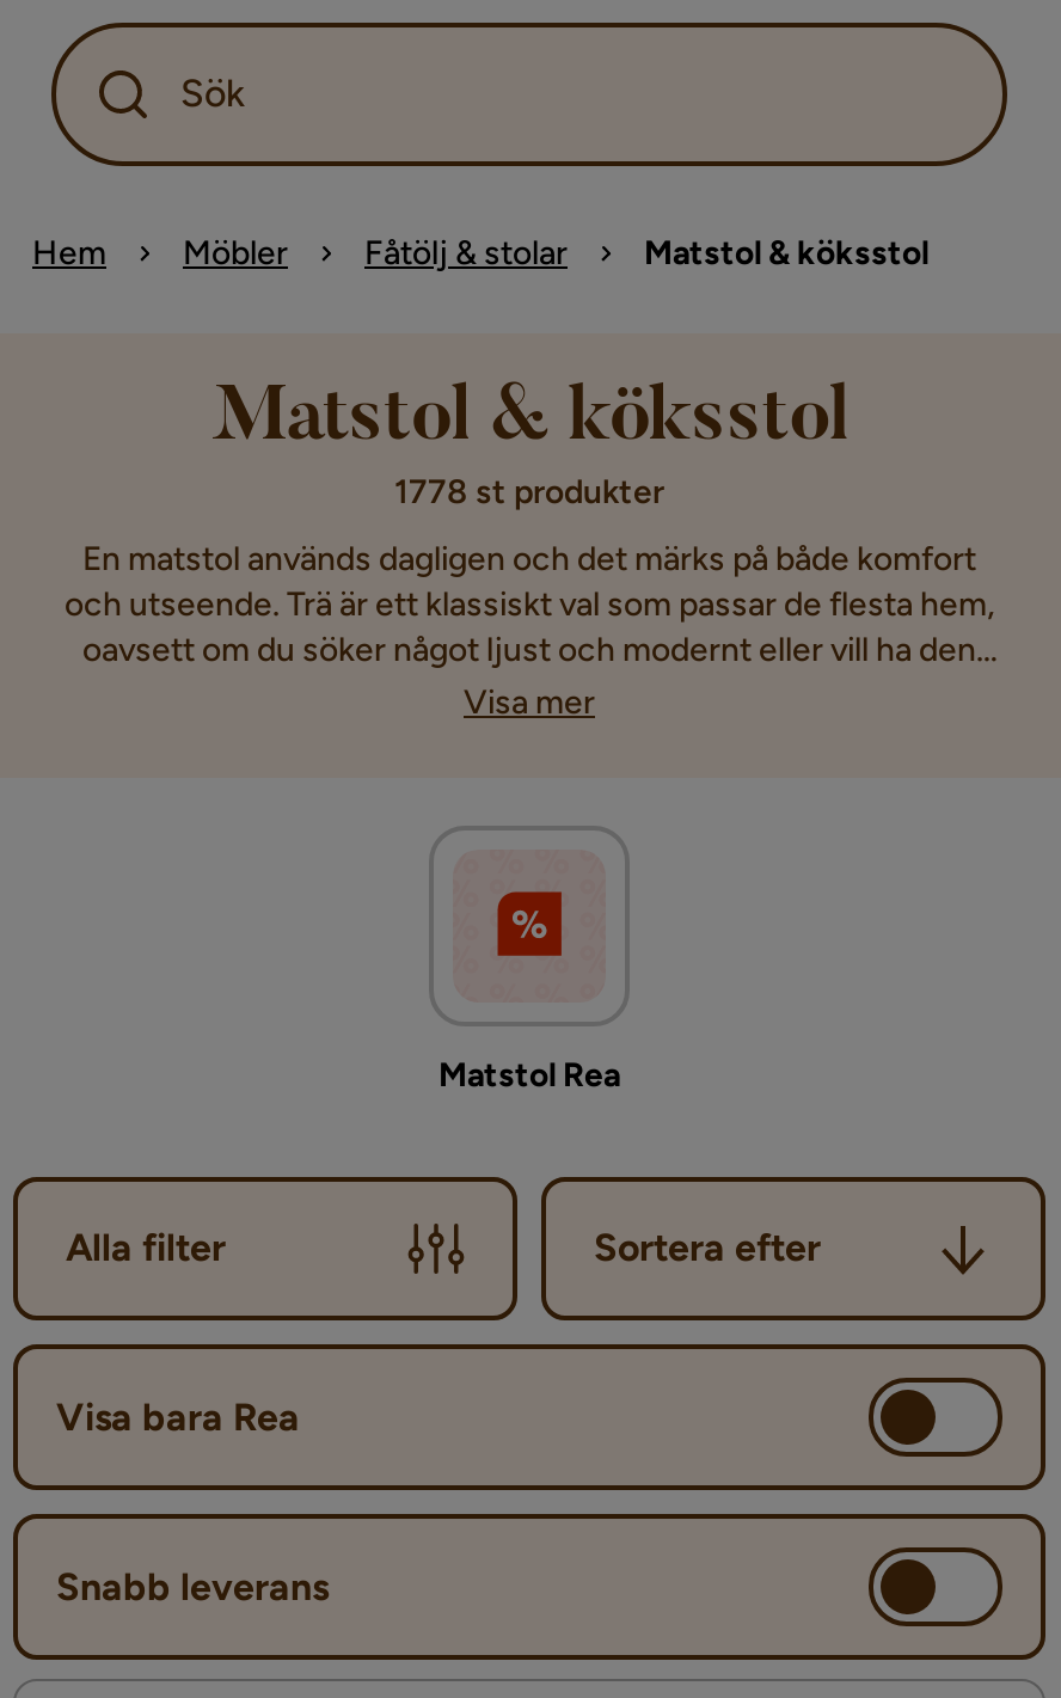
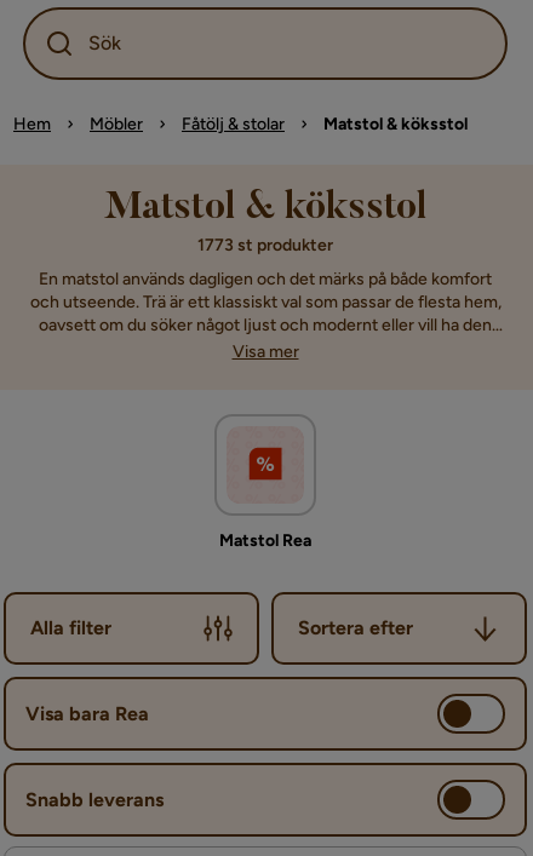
- 1778 st produkter
+ 1773 st produkter
